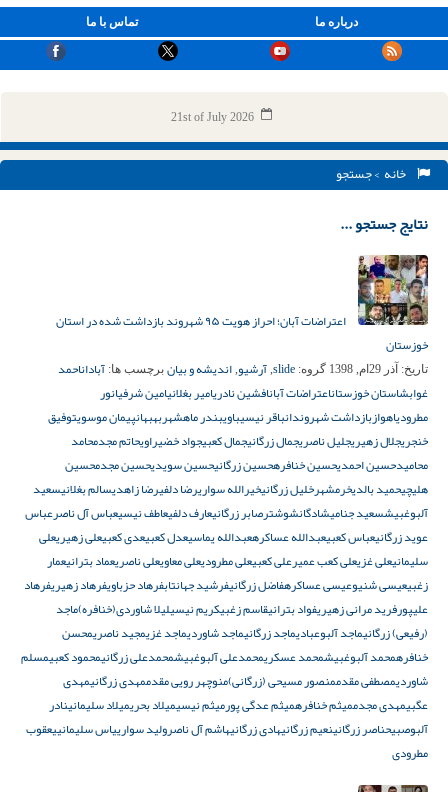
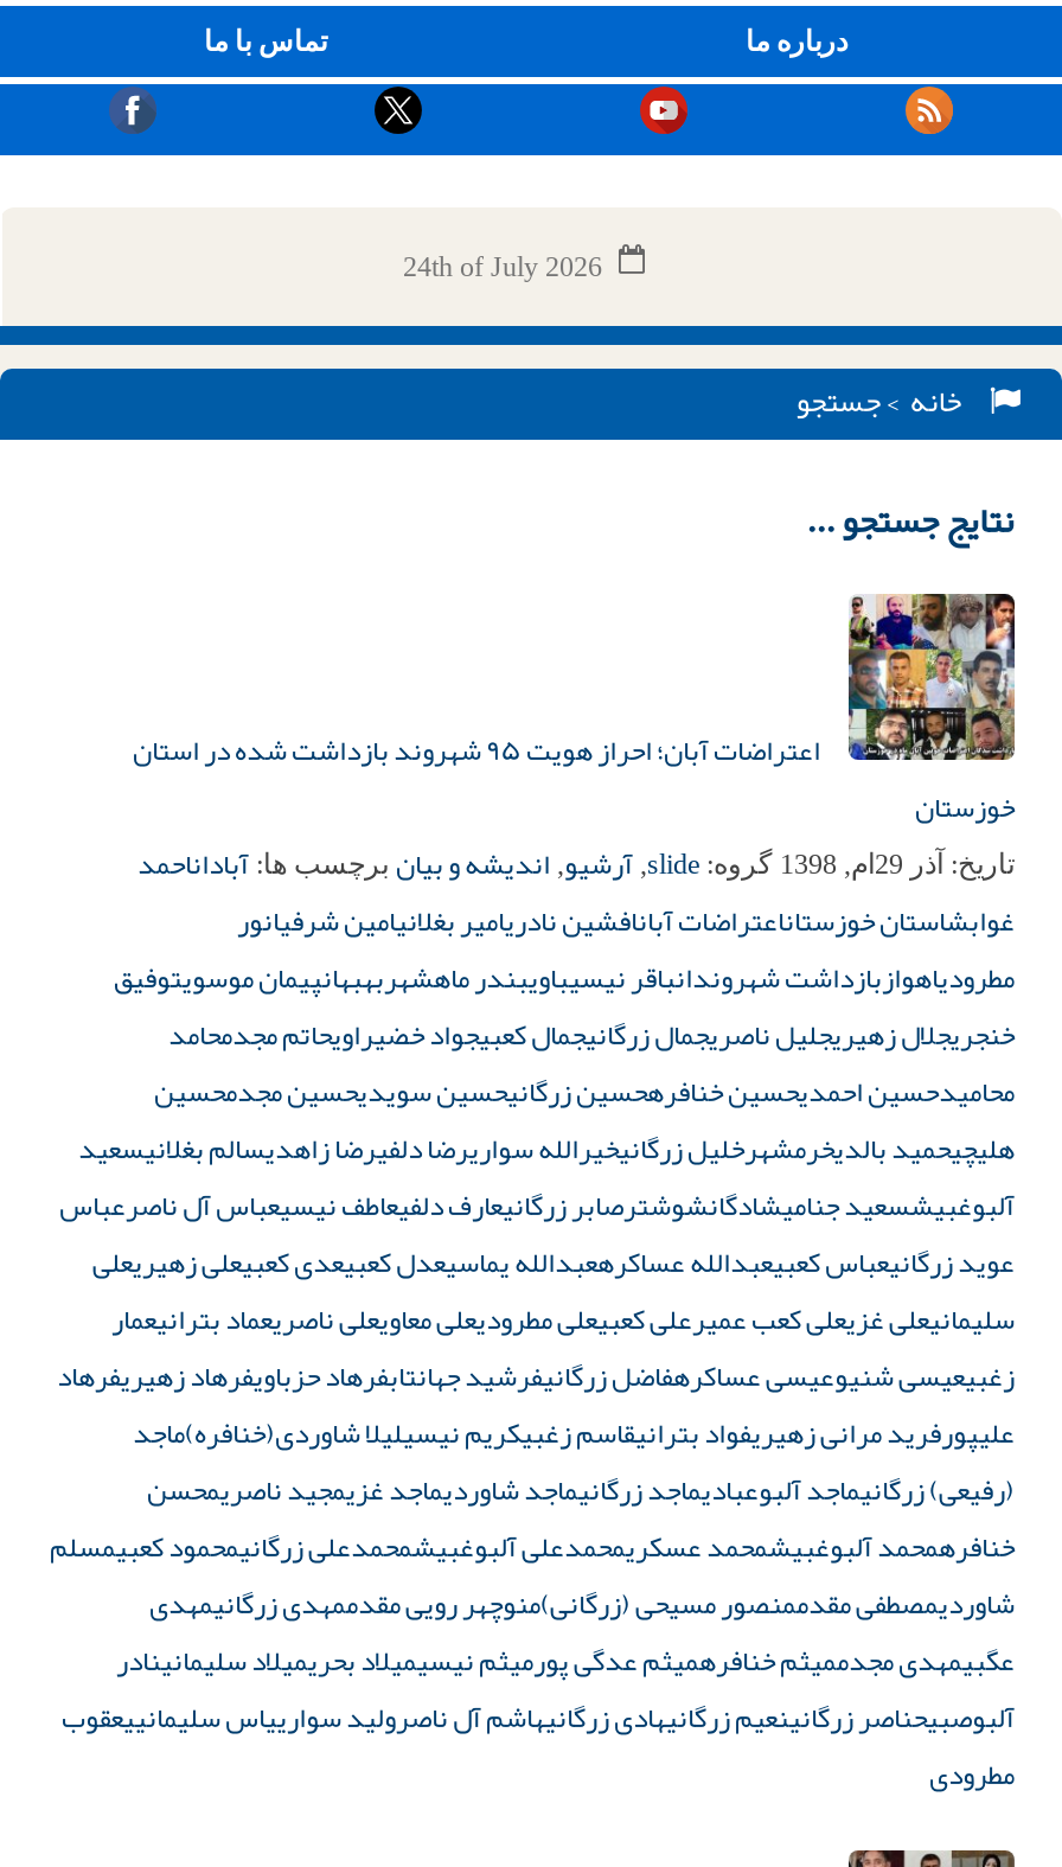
- 21st of July 2026
+ 24th of July 2026
